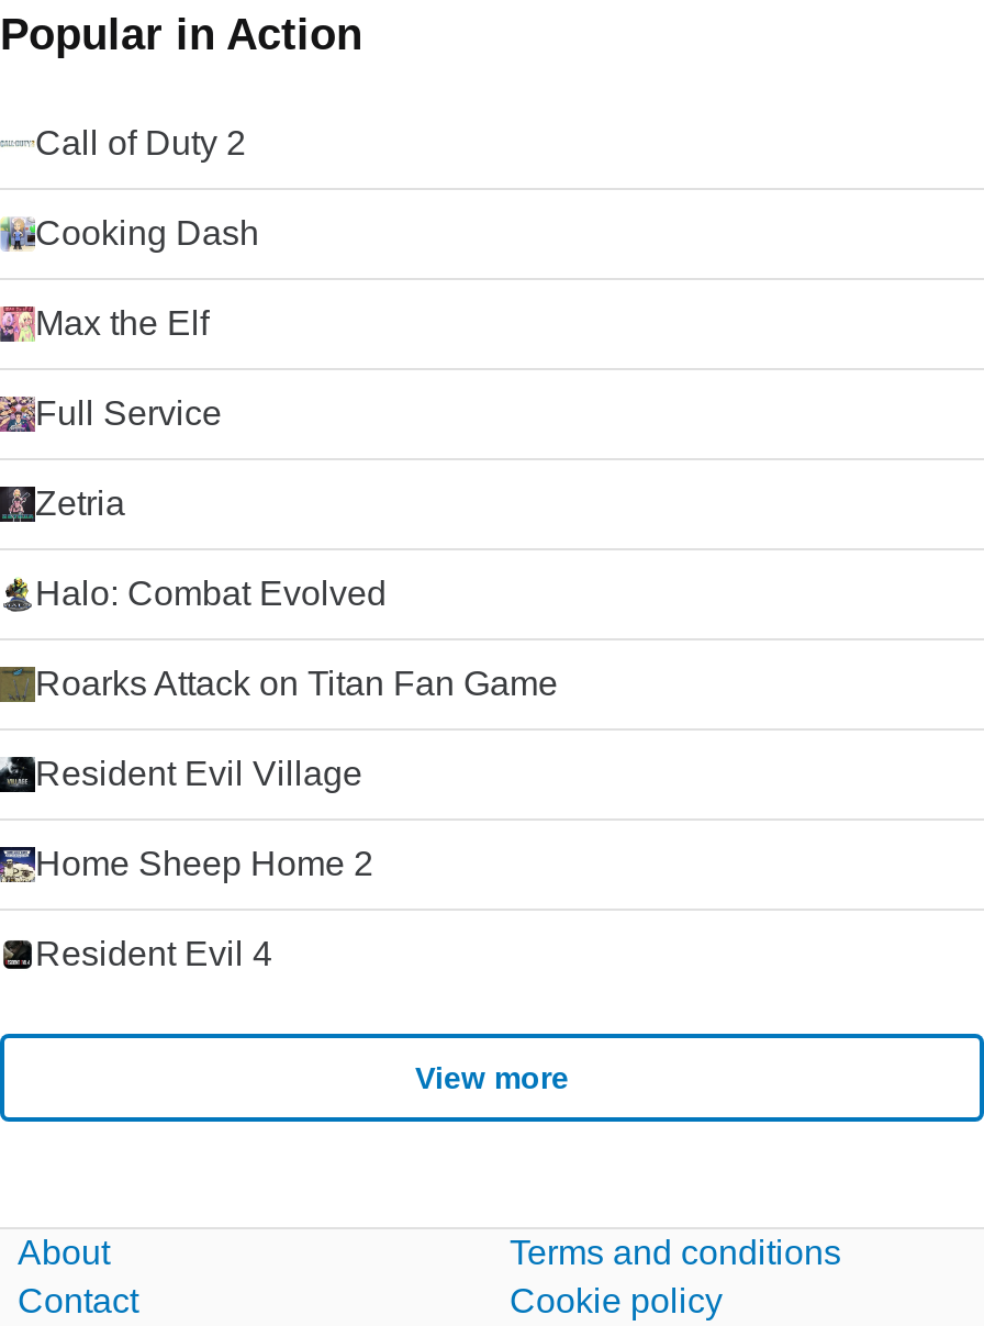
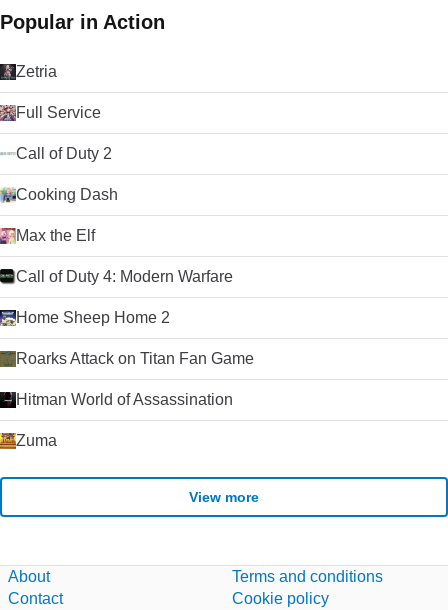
moved down: Call of Duty 2 | Cooking Dash | Max the Elf

moved up: Zetria | Full Service

- Halo: Combat Evolved
- Resident Evil Village
+ Call of Duty 4: Modern Warfare

moved down: Roarks Attack on Titan Fan Game

moved up: Home Sheep Home 2

- Resident Evil 4
+ Hitman World of Assassination
+ Zuma
